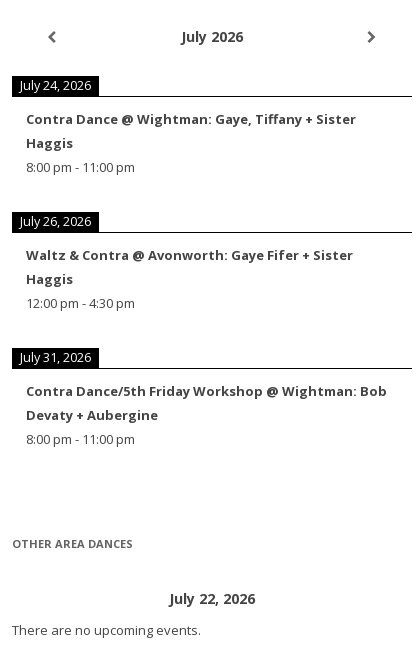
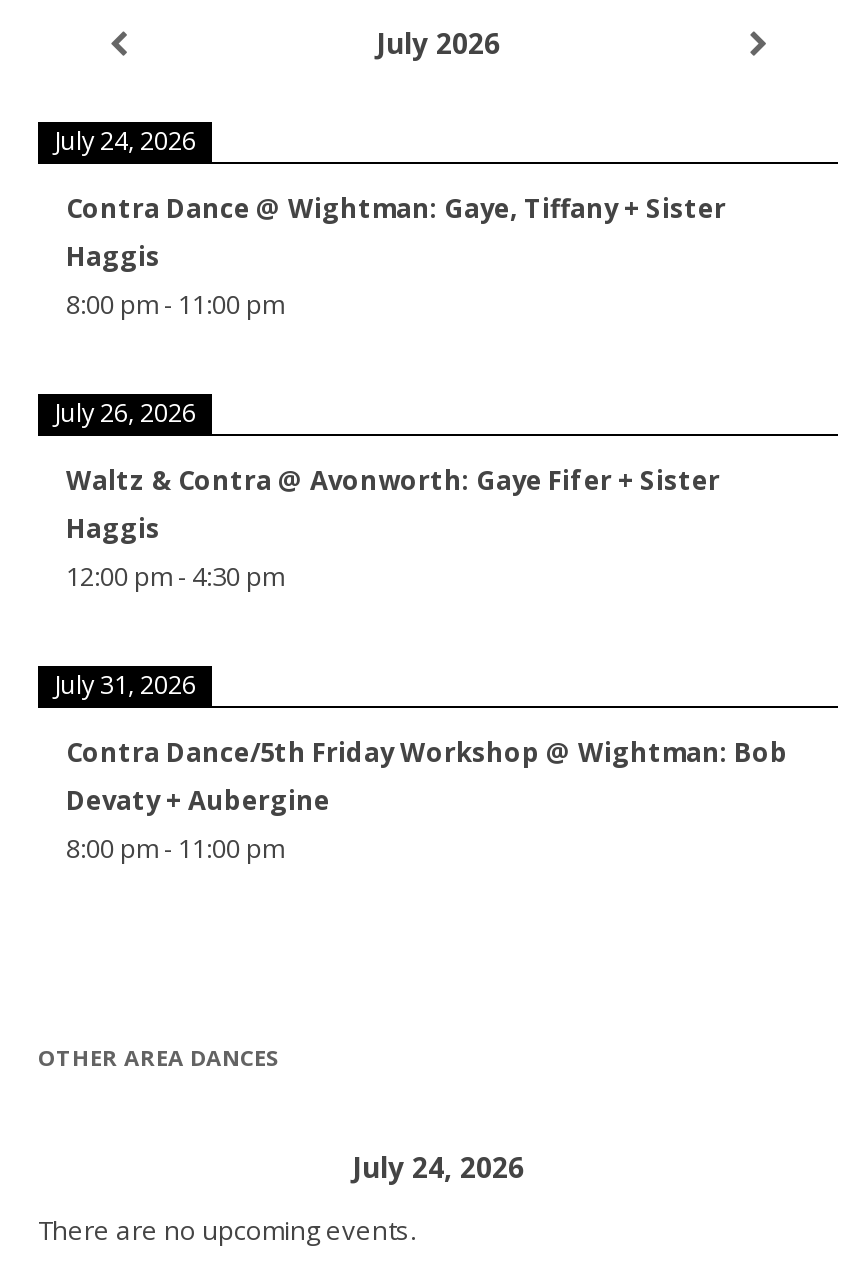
- July 22, 2026
+ July 24, 2026
